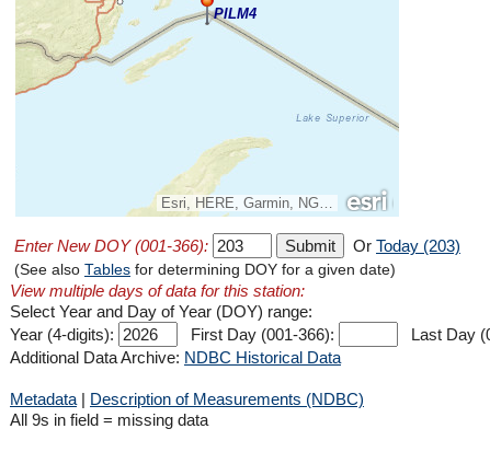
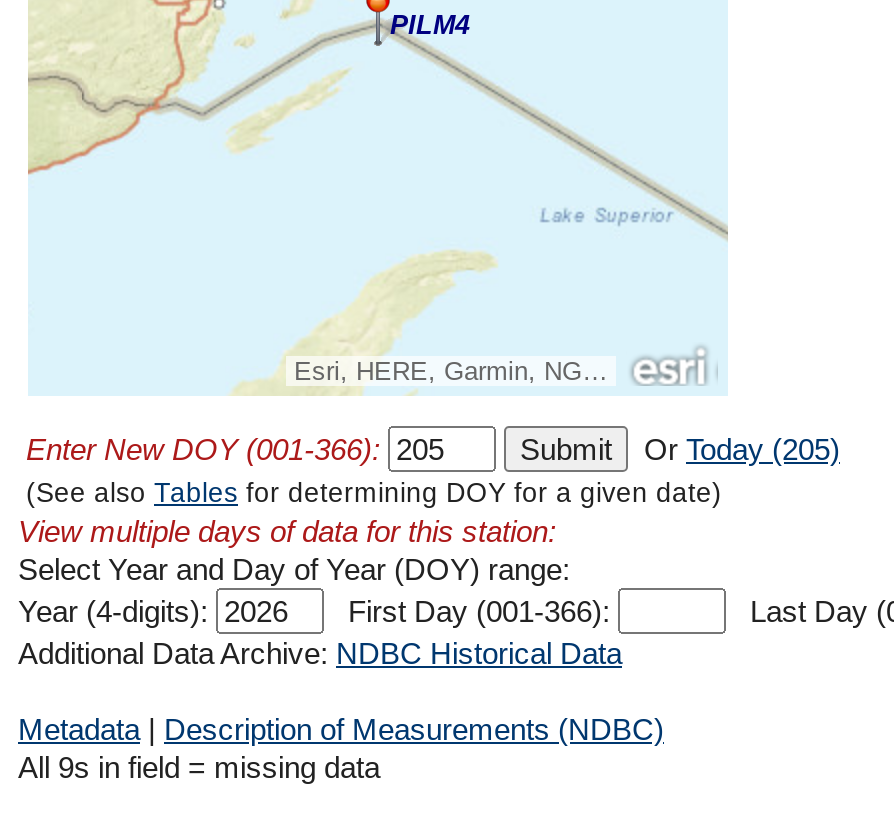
- Or Today (203)
+ Or Today (205)
